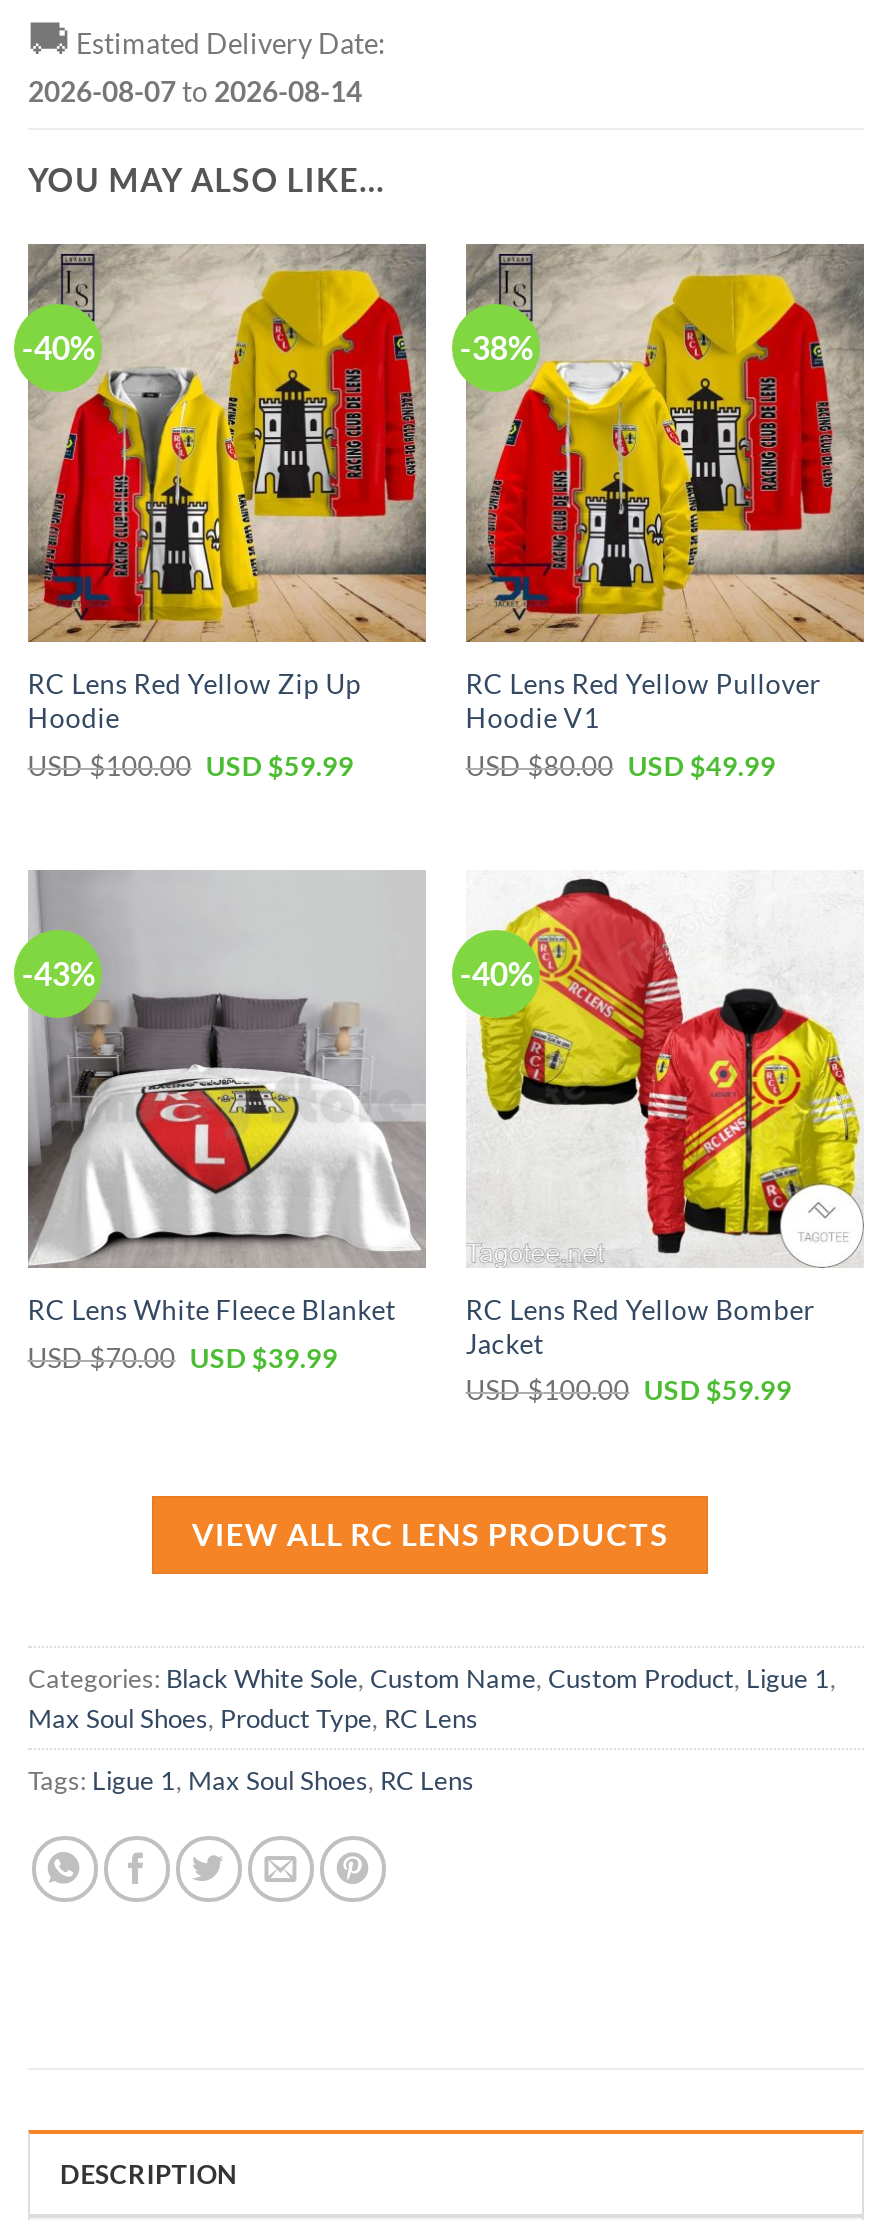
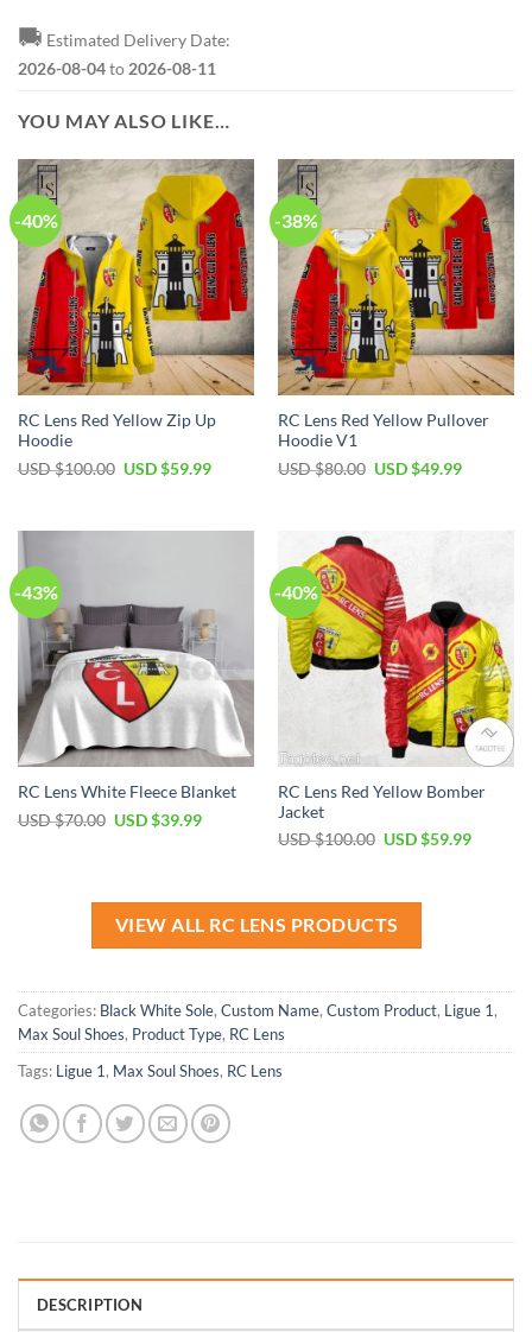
- 2026-08-07 to 2026-08-14
+ 2026-08-04 to 2026-08-11
